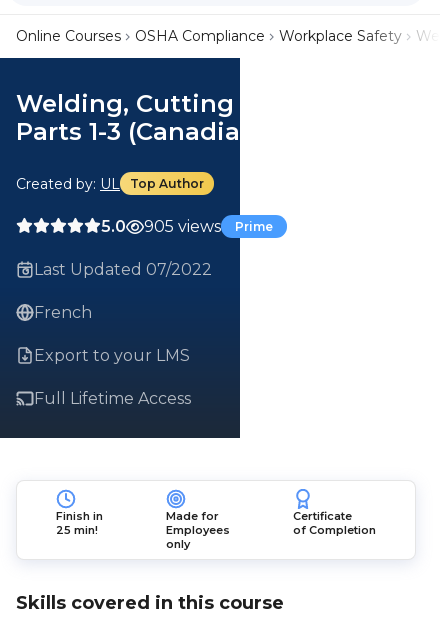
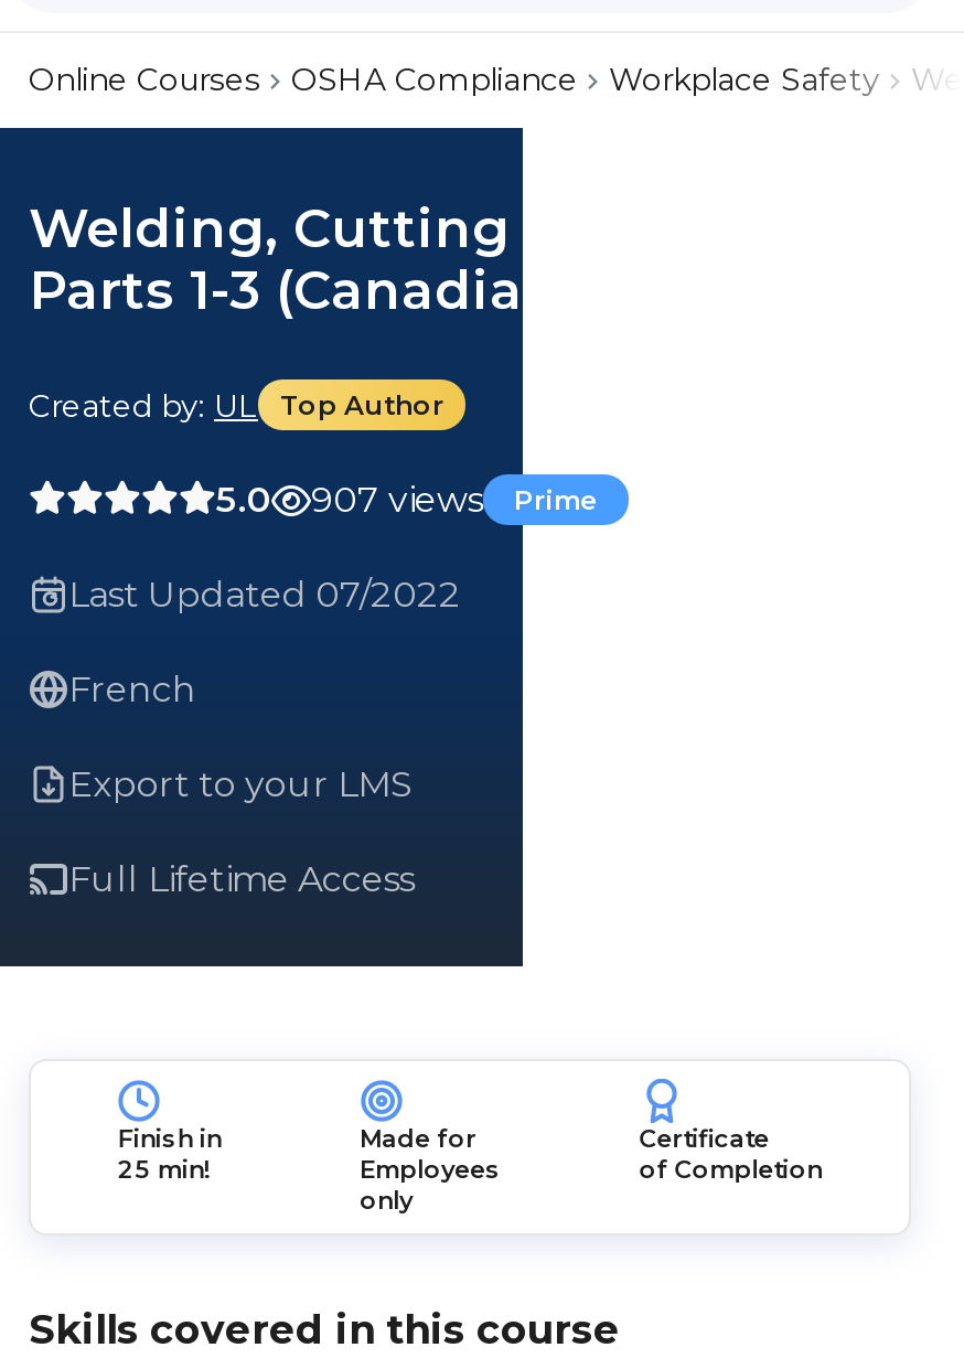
- 5.0 905 views Prime
+ 5.0 907 views Prime
